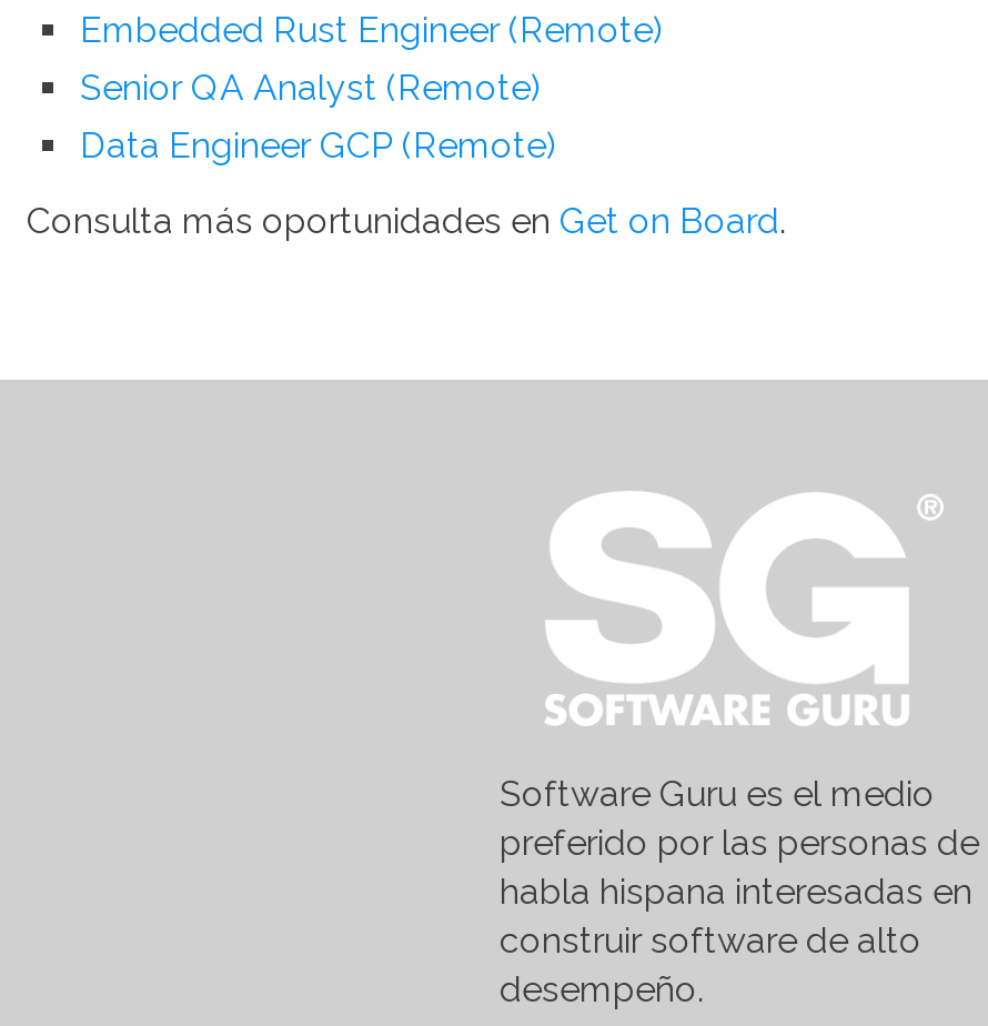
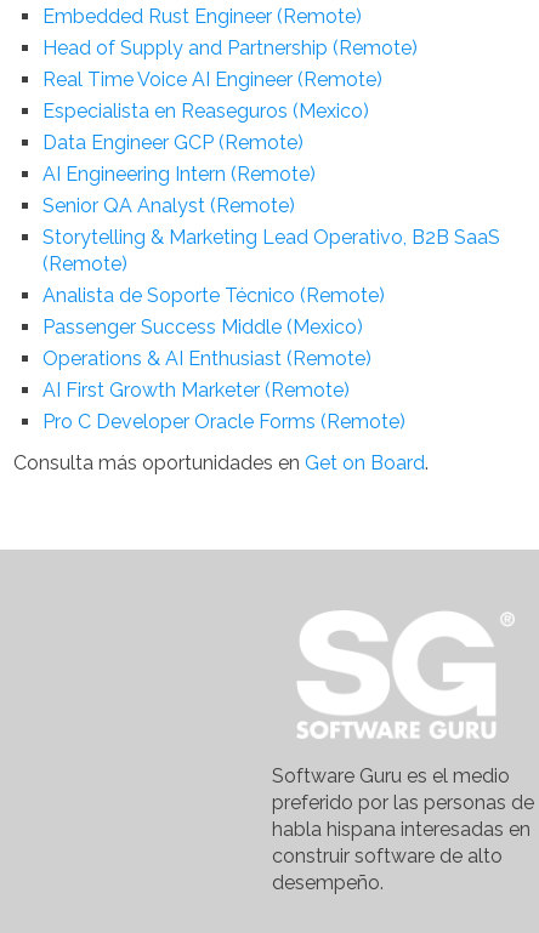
+ Head of Supply and Partnership (Remote)
+ Real Time Voice AI Engineer (Remote)
+ Especialista en Reaseguros (Mexico)

moved down: Senior QA Analyst (Remote)

+ AI Engineering Intern (Remote)
+ Storytelling & Marketing Lead Operativo, B2B SaaS
+ (Remote)
+ Analista de Soporte Técnico (Remote)
+ Passenger Success Middle (Mexico)
+ Operations & AI Enthusiast (Remote)
+ AI First Growth Marketer (Remote)
+ Pro C Developer Oracle Forms (Remote)
